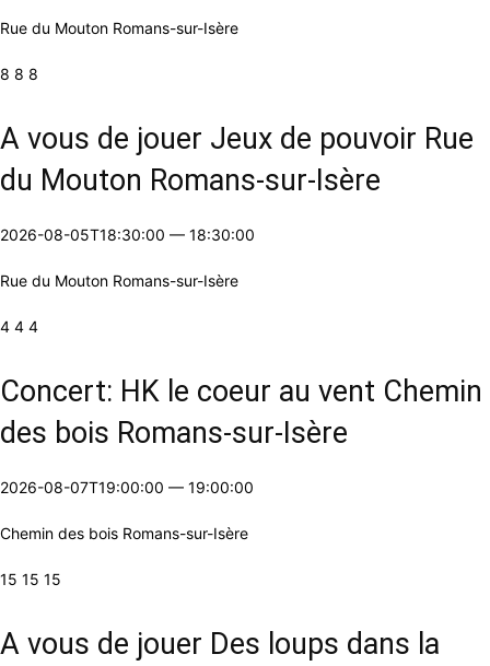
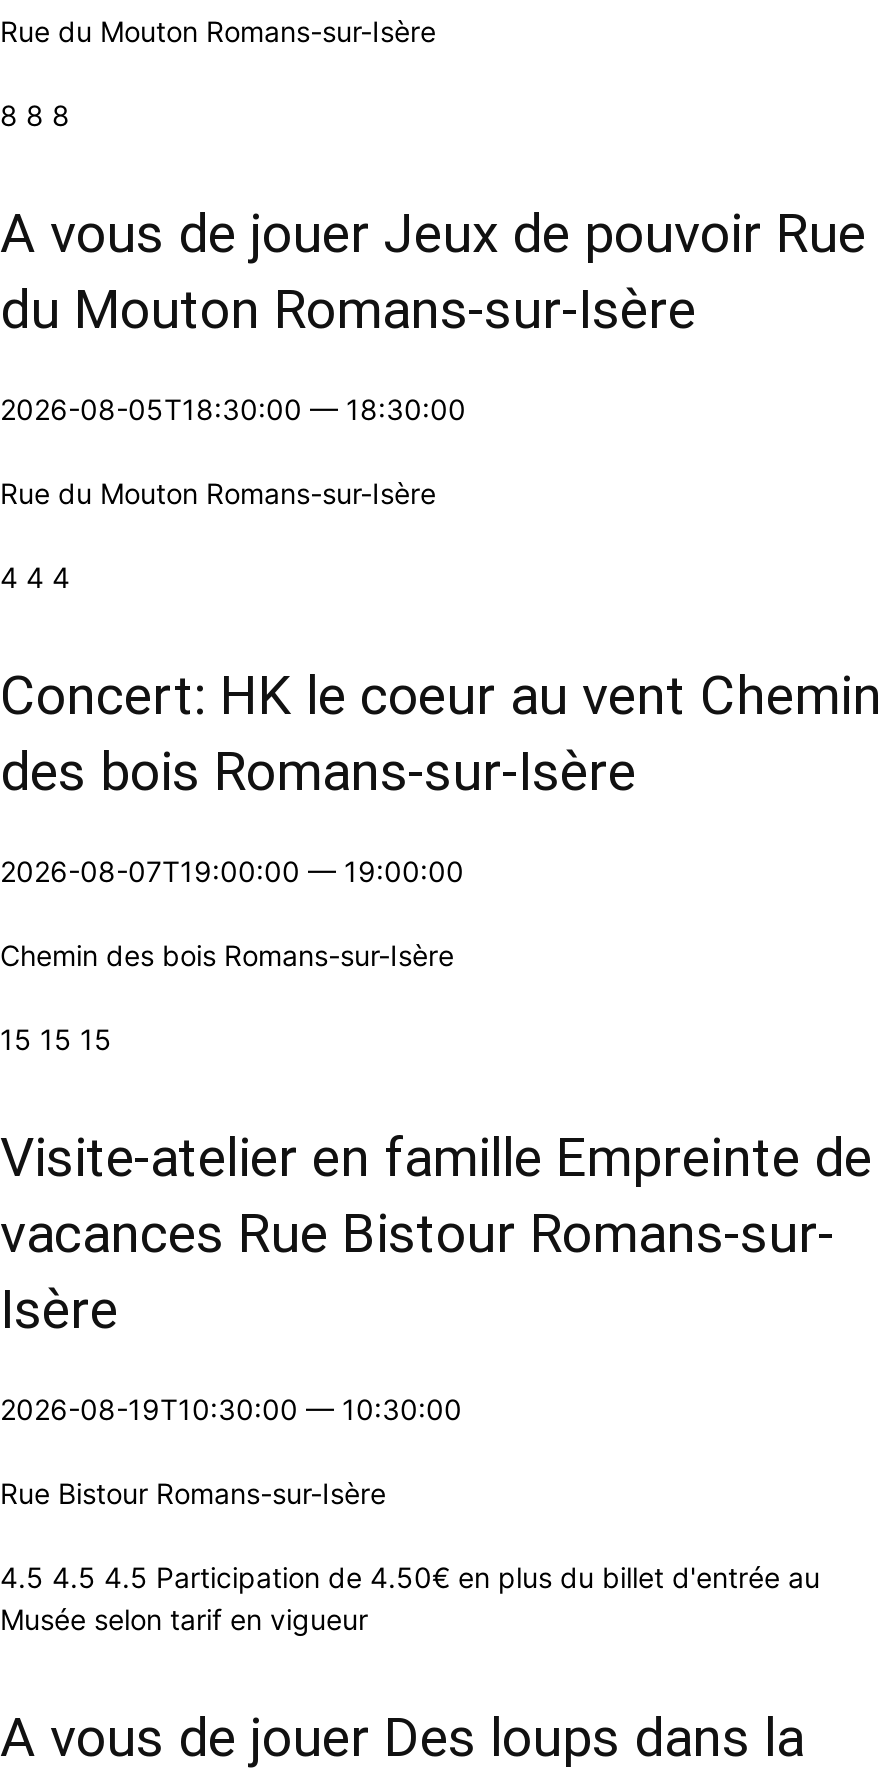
+ Visite-atelier en famille Empreinte de
+ vacances Rue Bistour Romans-sur-
+ Isère
+ 2026-08-19T10:30:00 — 10:30:00
+ Rue Bistour Romans-sur-Isère
+ 4.5 4.5 4.5 Participation de 4.50€ en plus du billet d'entrée au
+ Musée selon tarif en vigueur
